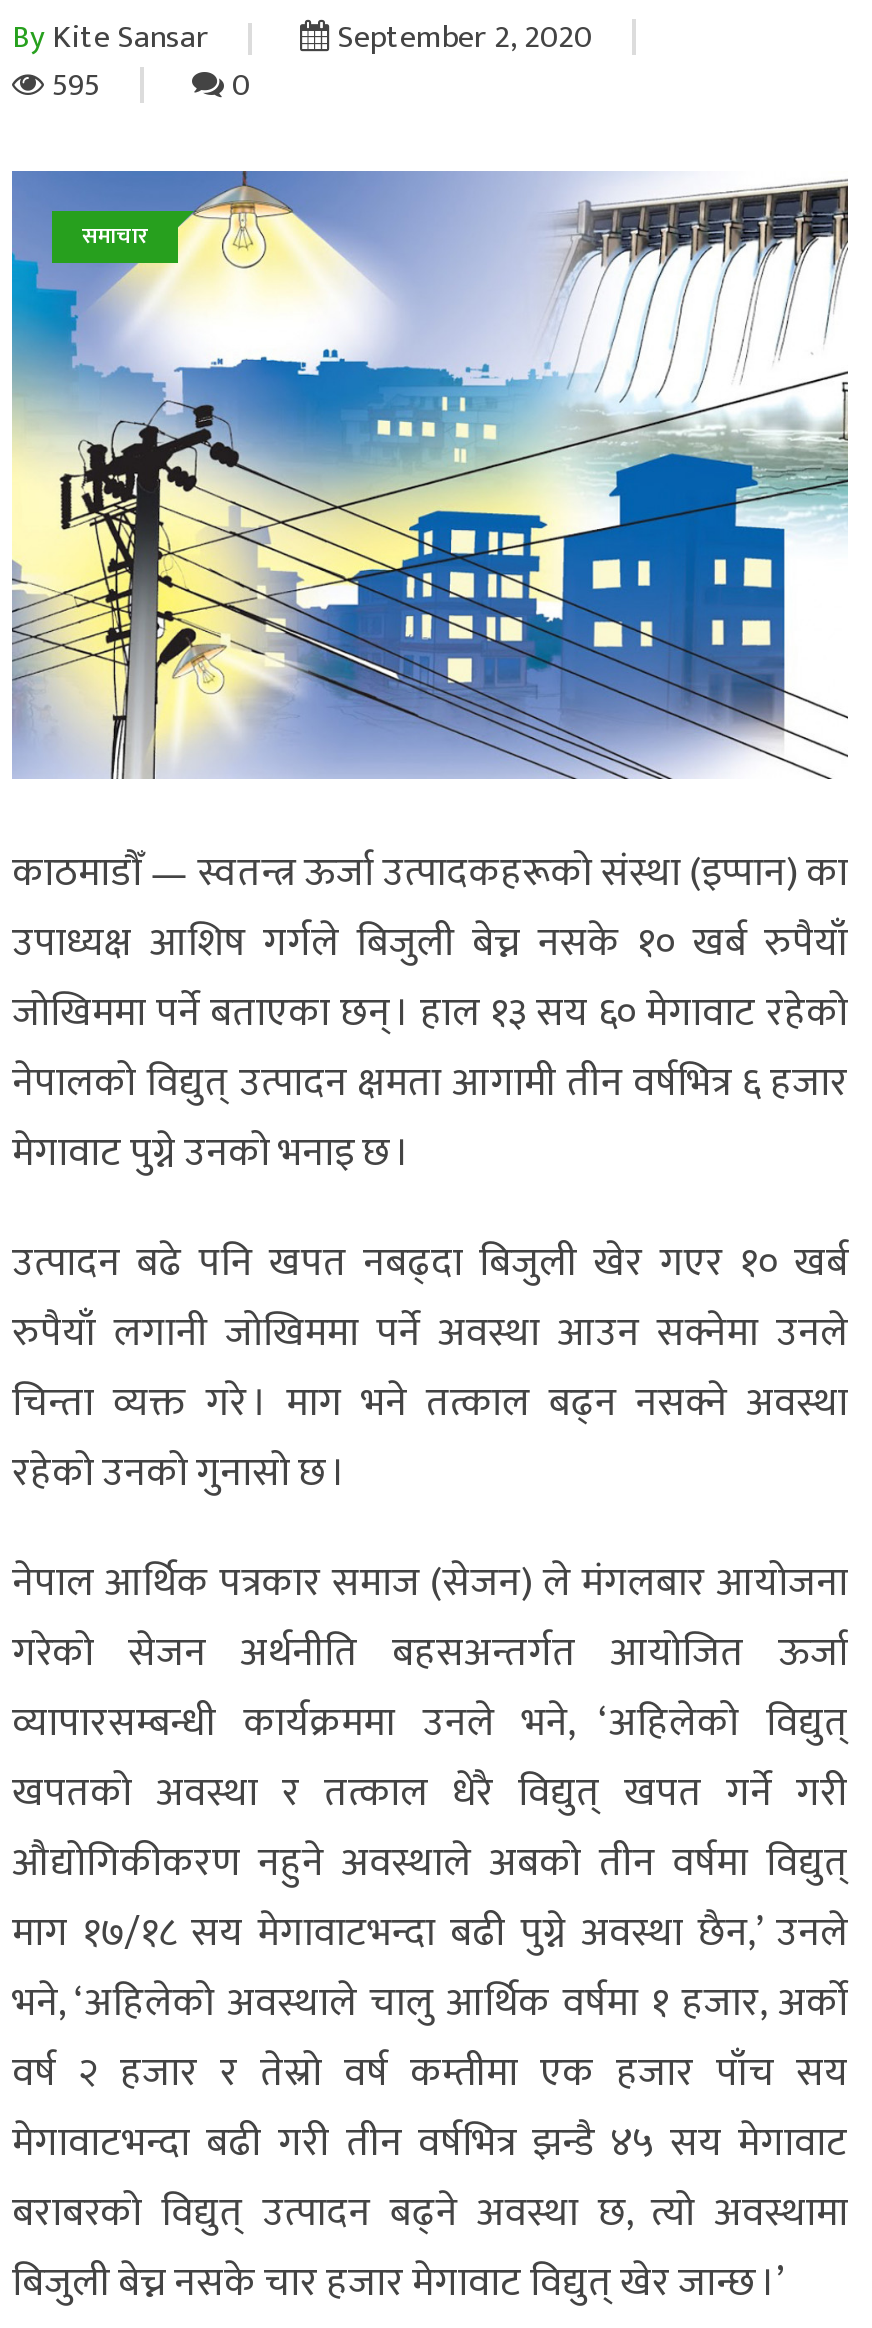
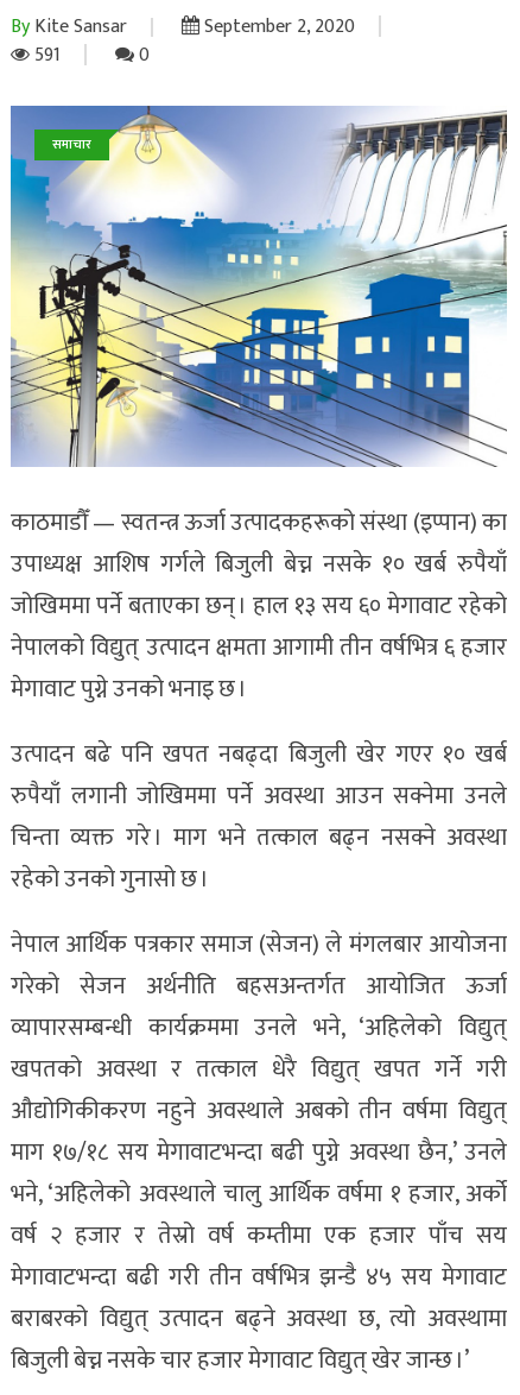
- 595
+ 591
